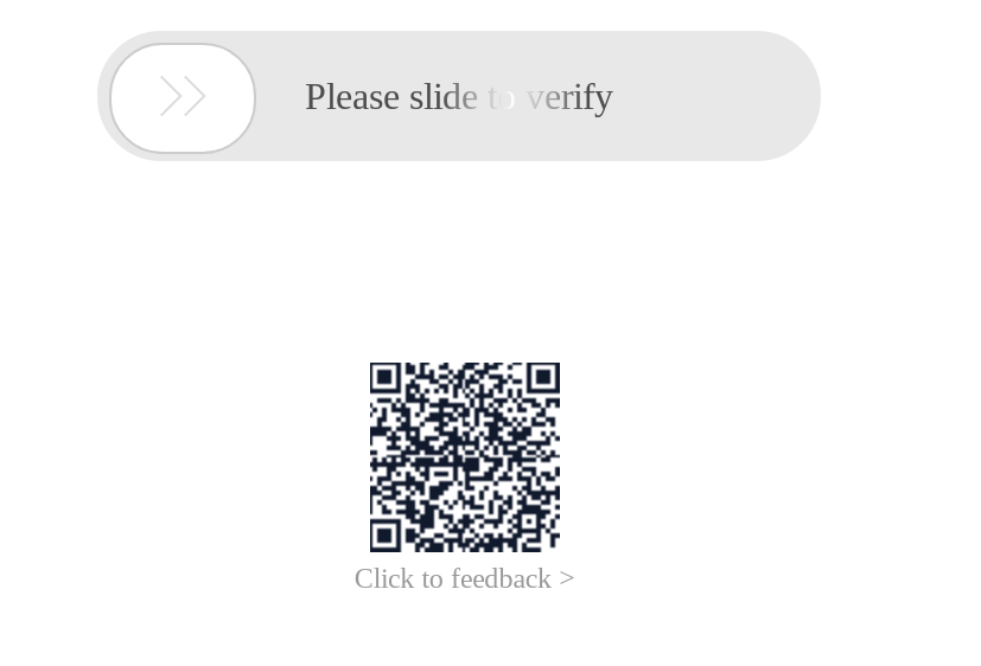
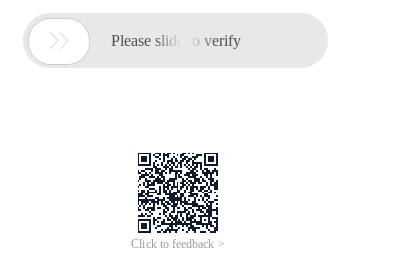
- [image]
+ [image]
